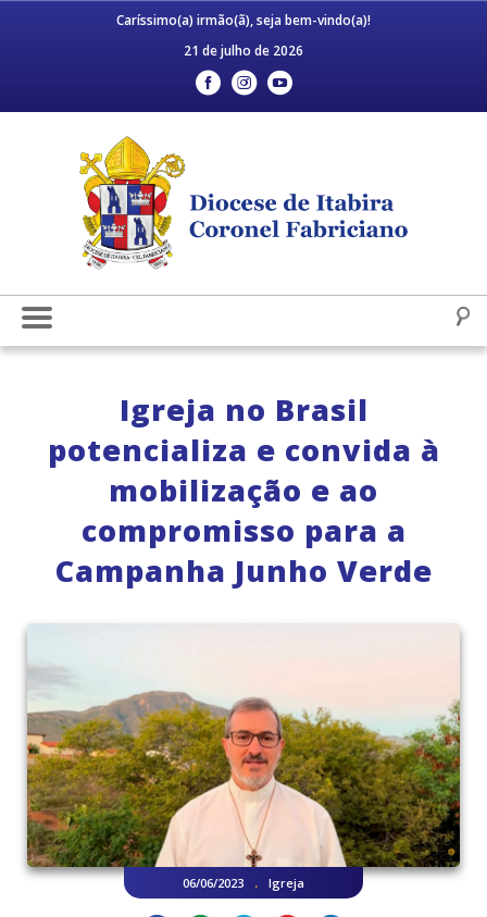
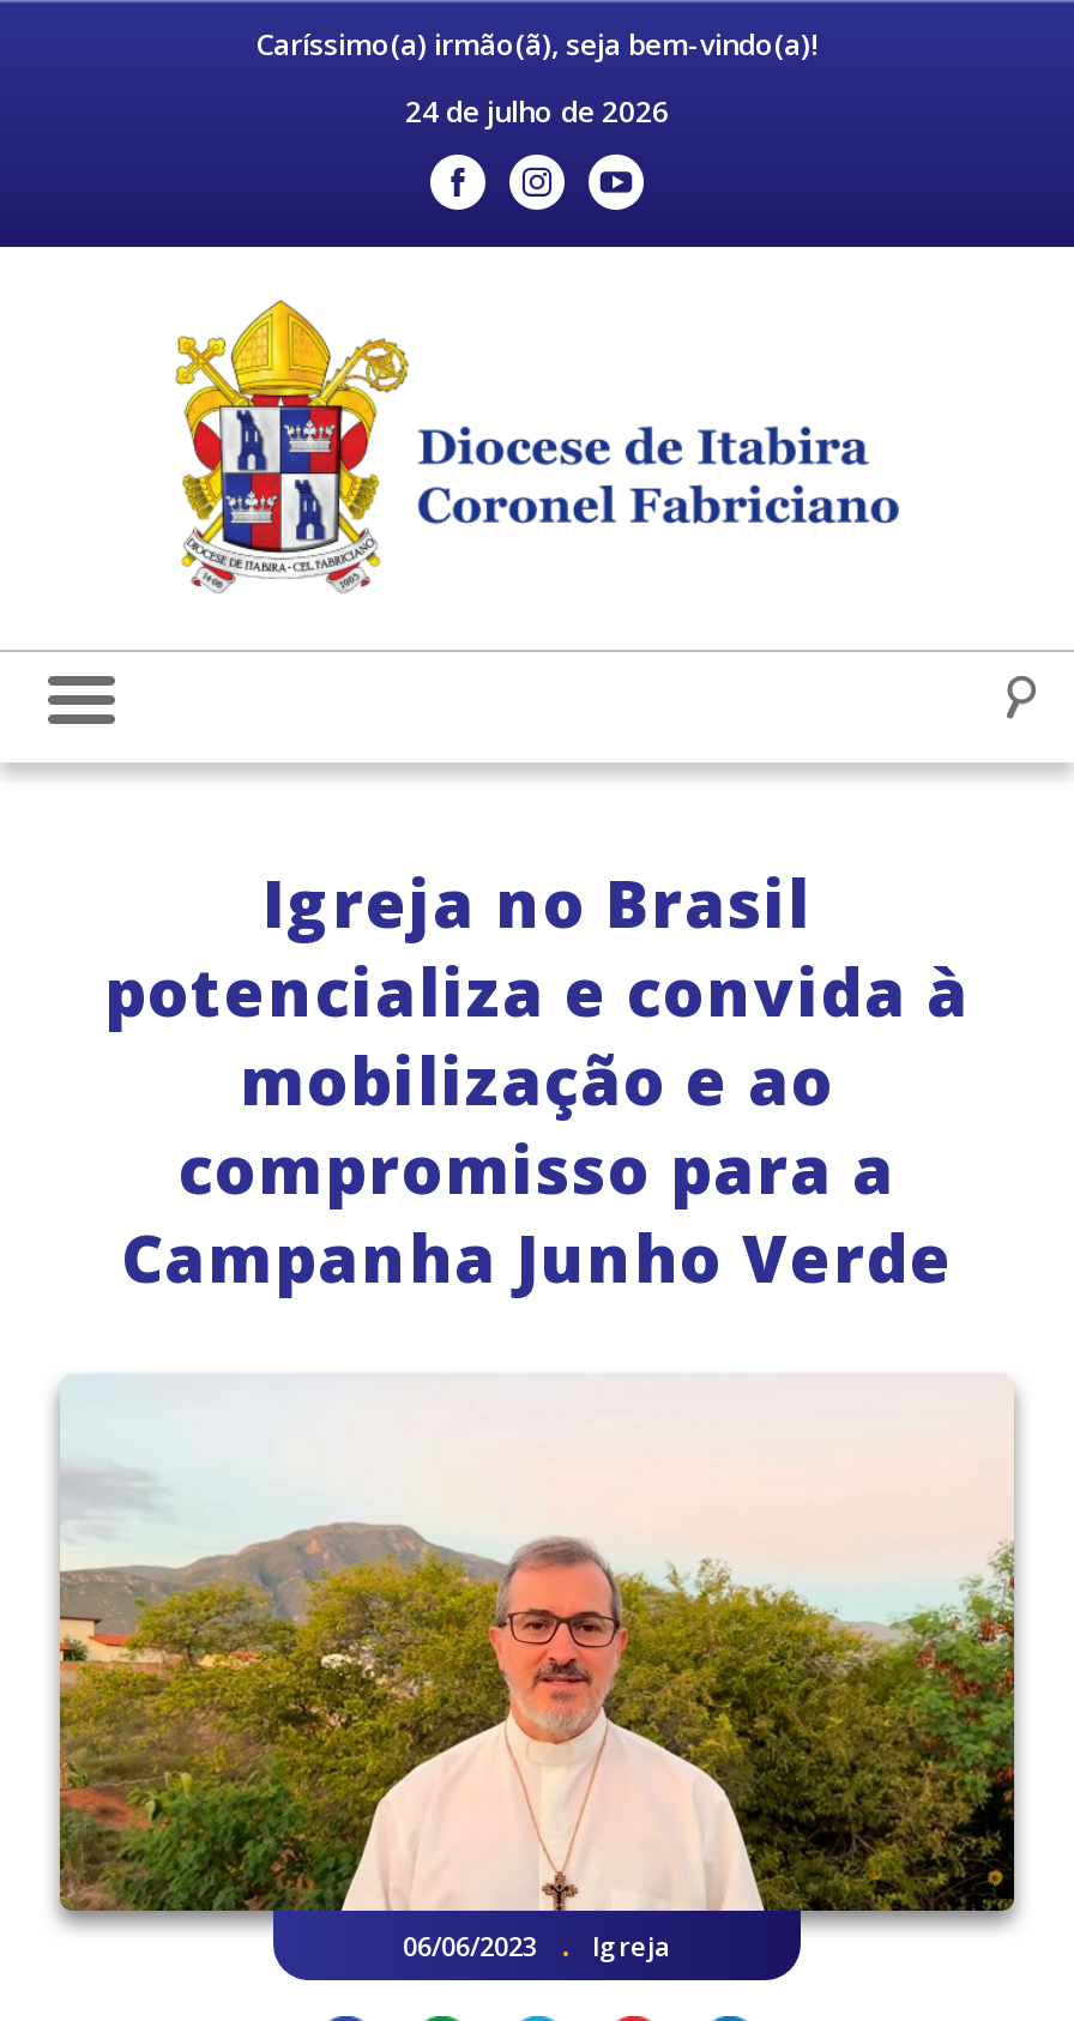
- 21 de julho de 2026
+ 24 de julho de 2026
